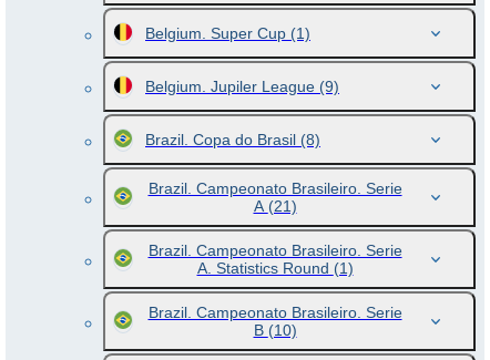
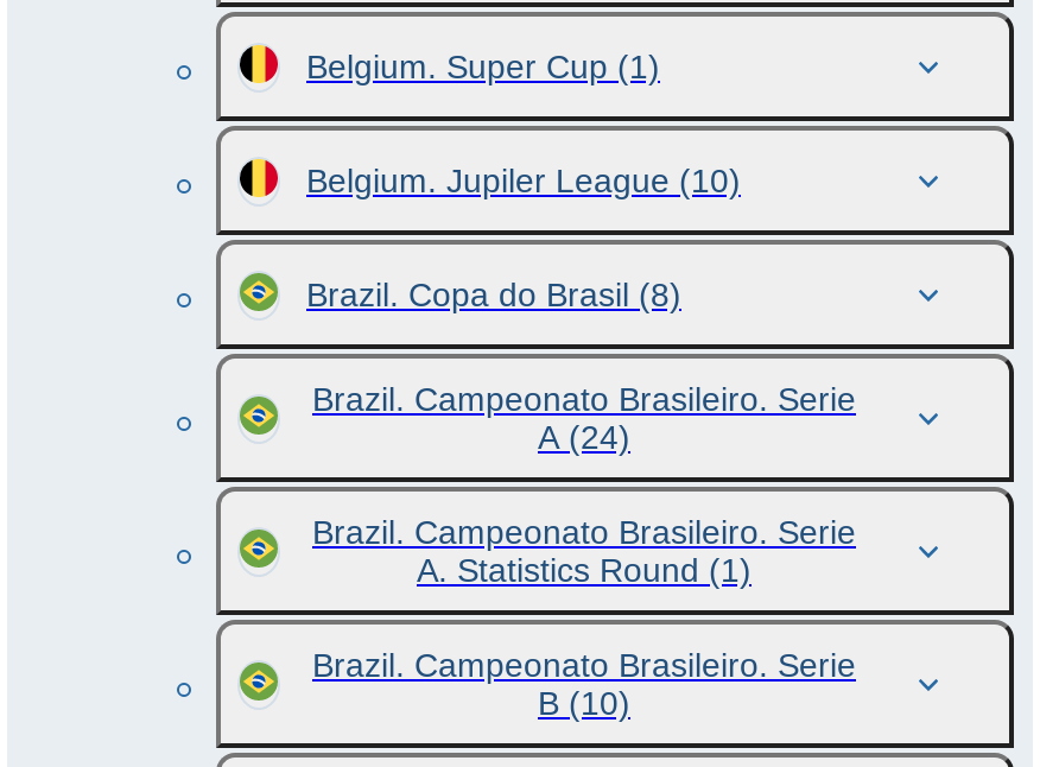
- Belgium. Jupiler League (9)
+ Belgium. Jupiler League (10)

- A (21)
+ A (24)
